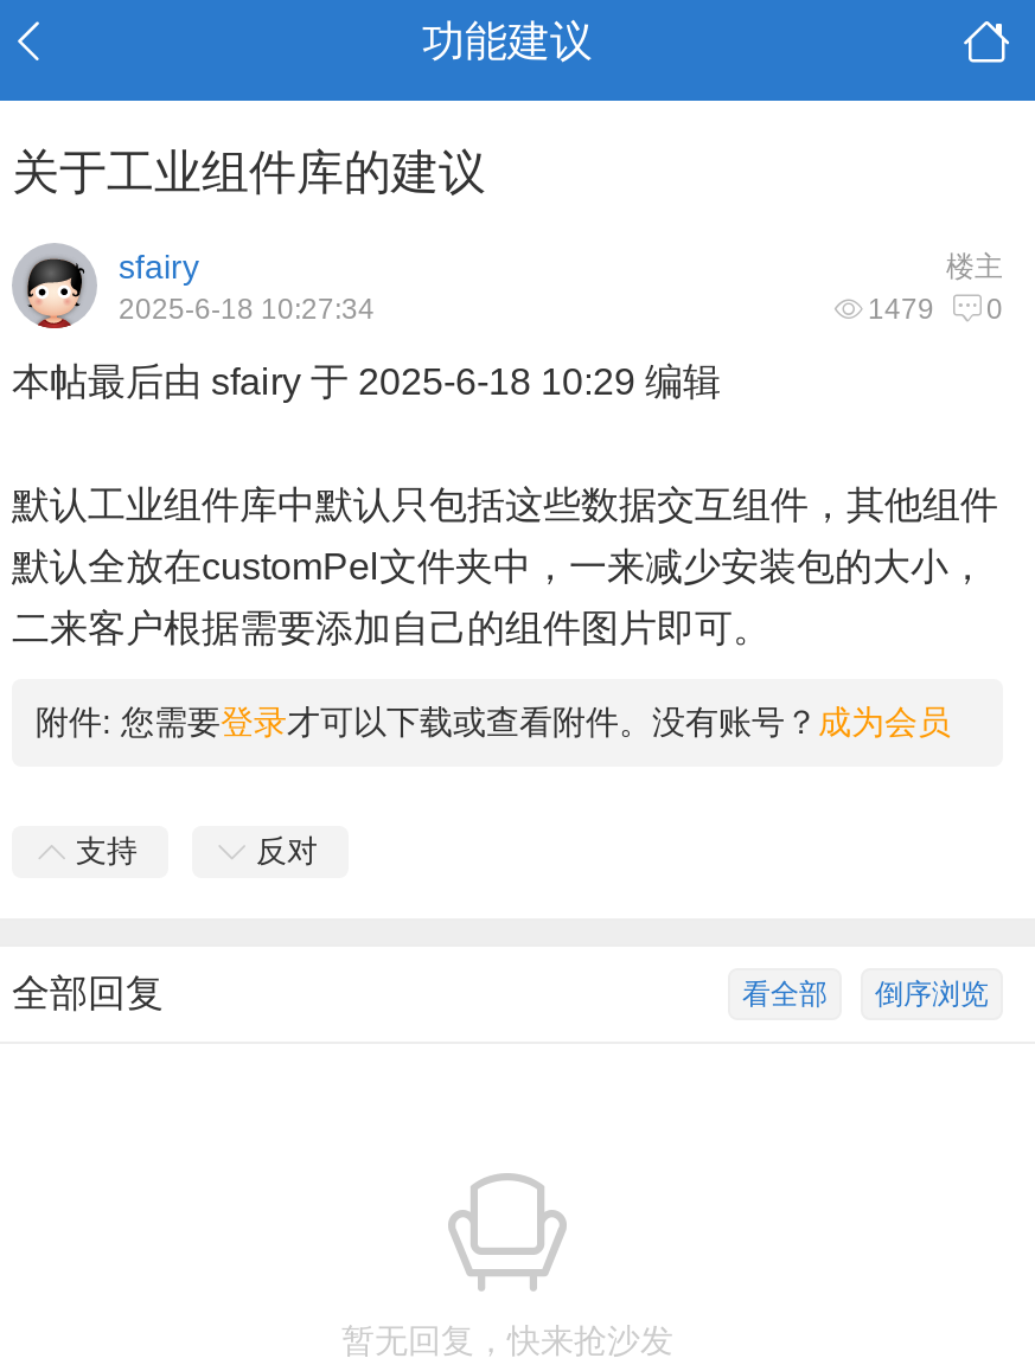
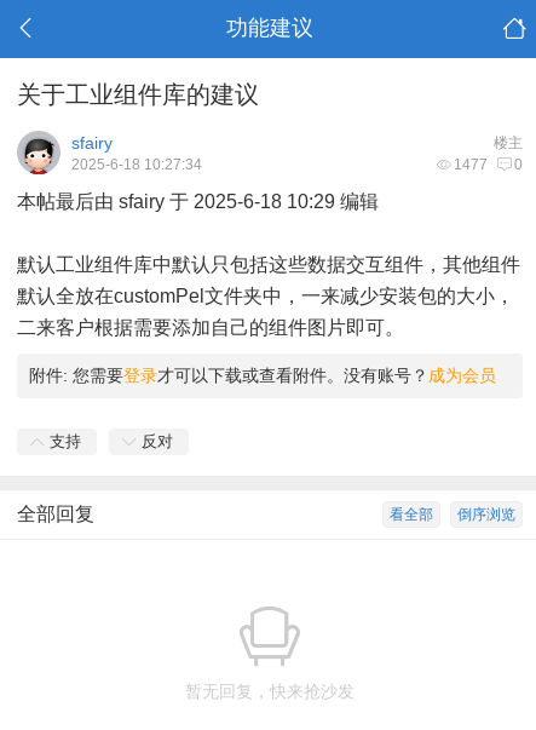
- 1479 0
+ 1477 0
